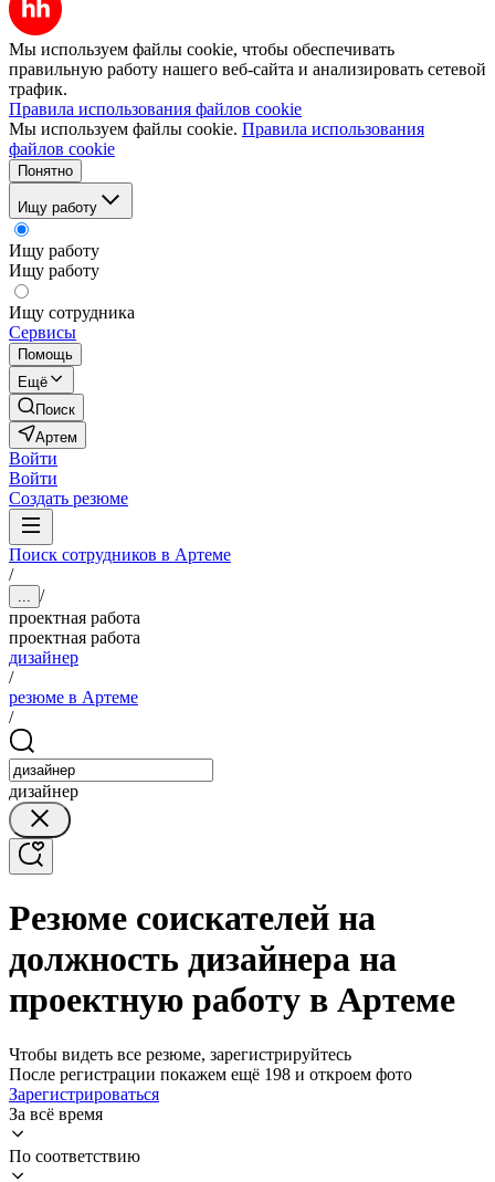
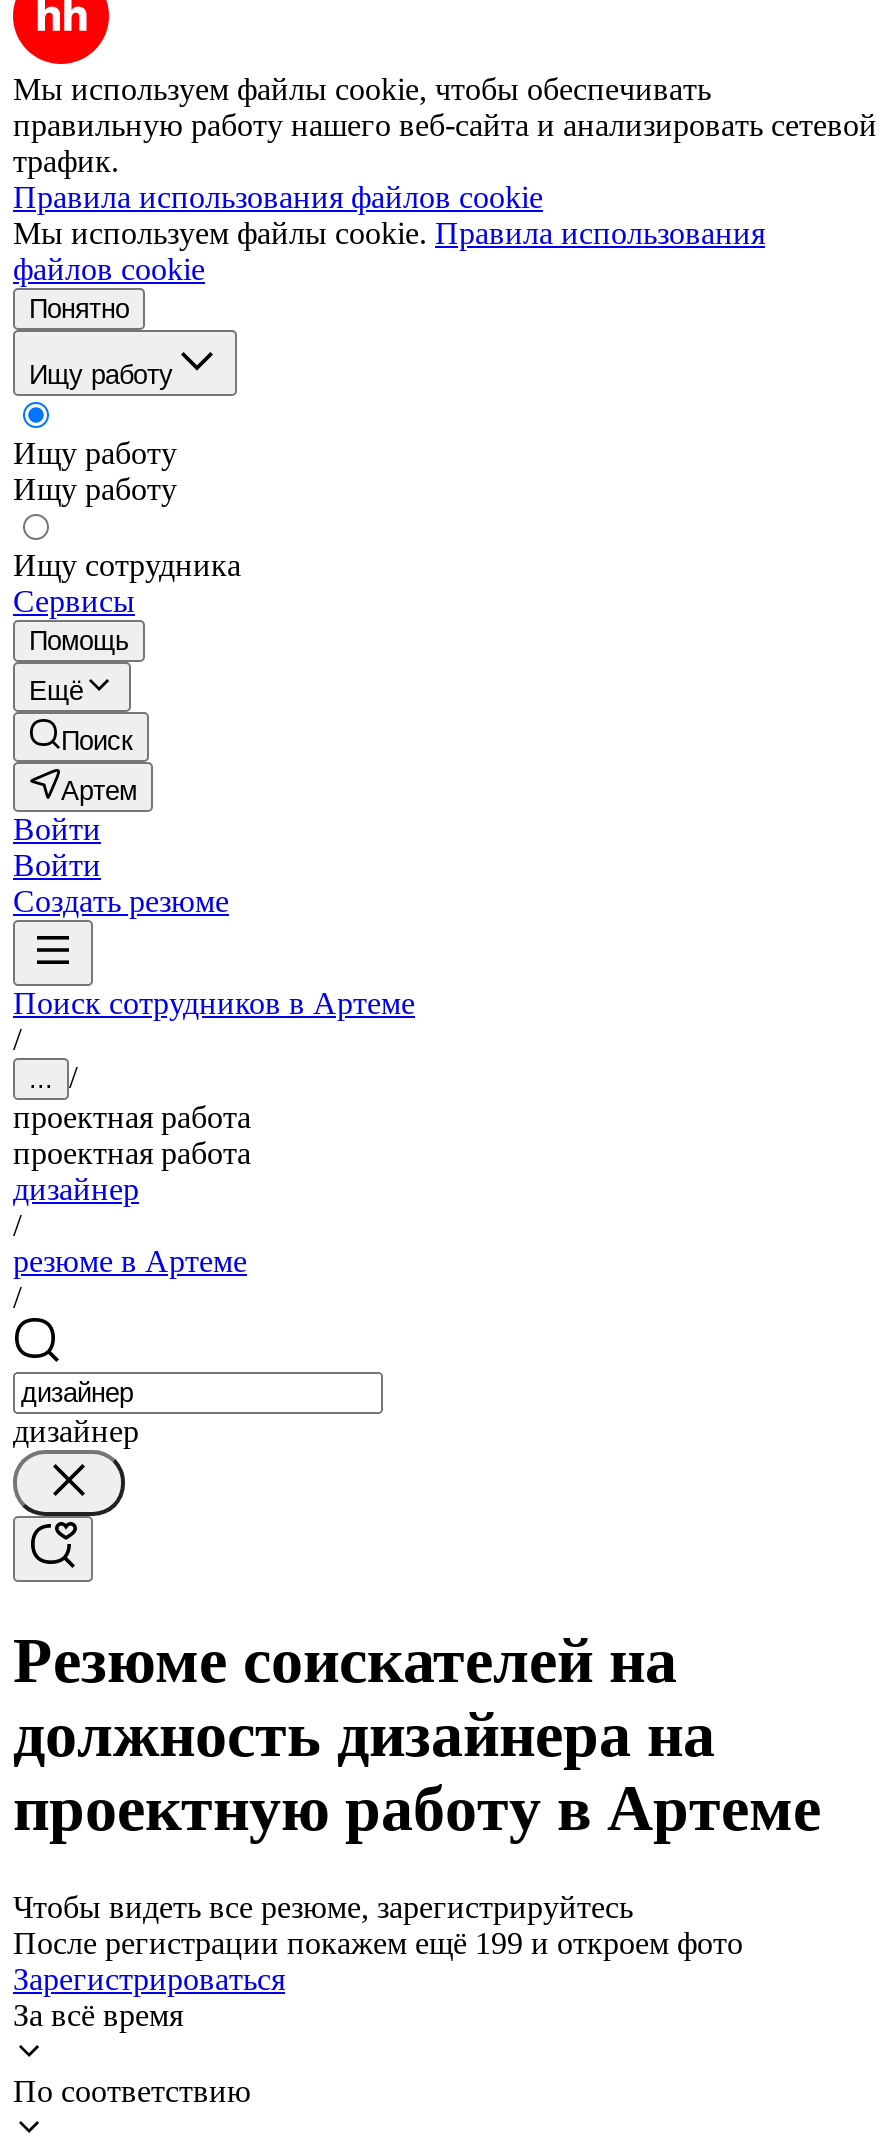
- После регистрации покажем ещё 198 и откроем фото
+ После регистрации покажем ещё 199 и откроем фото
